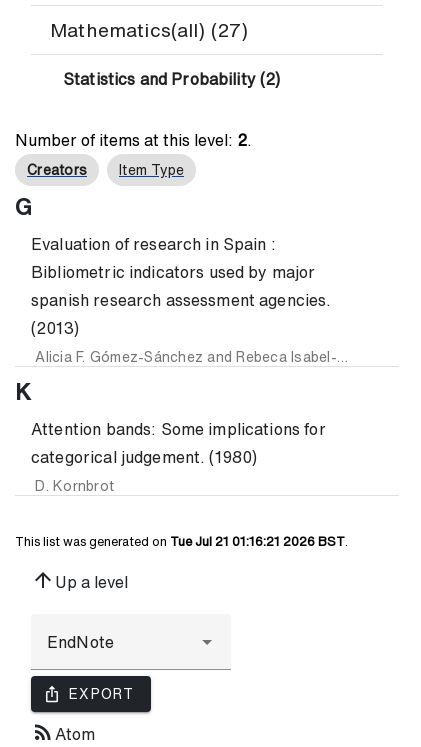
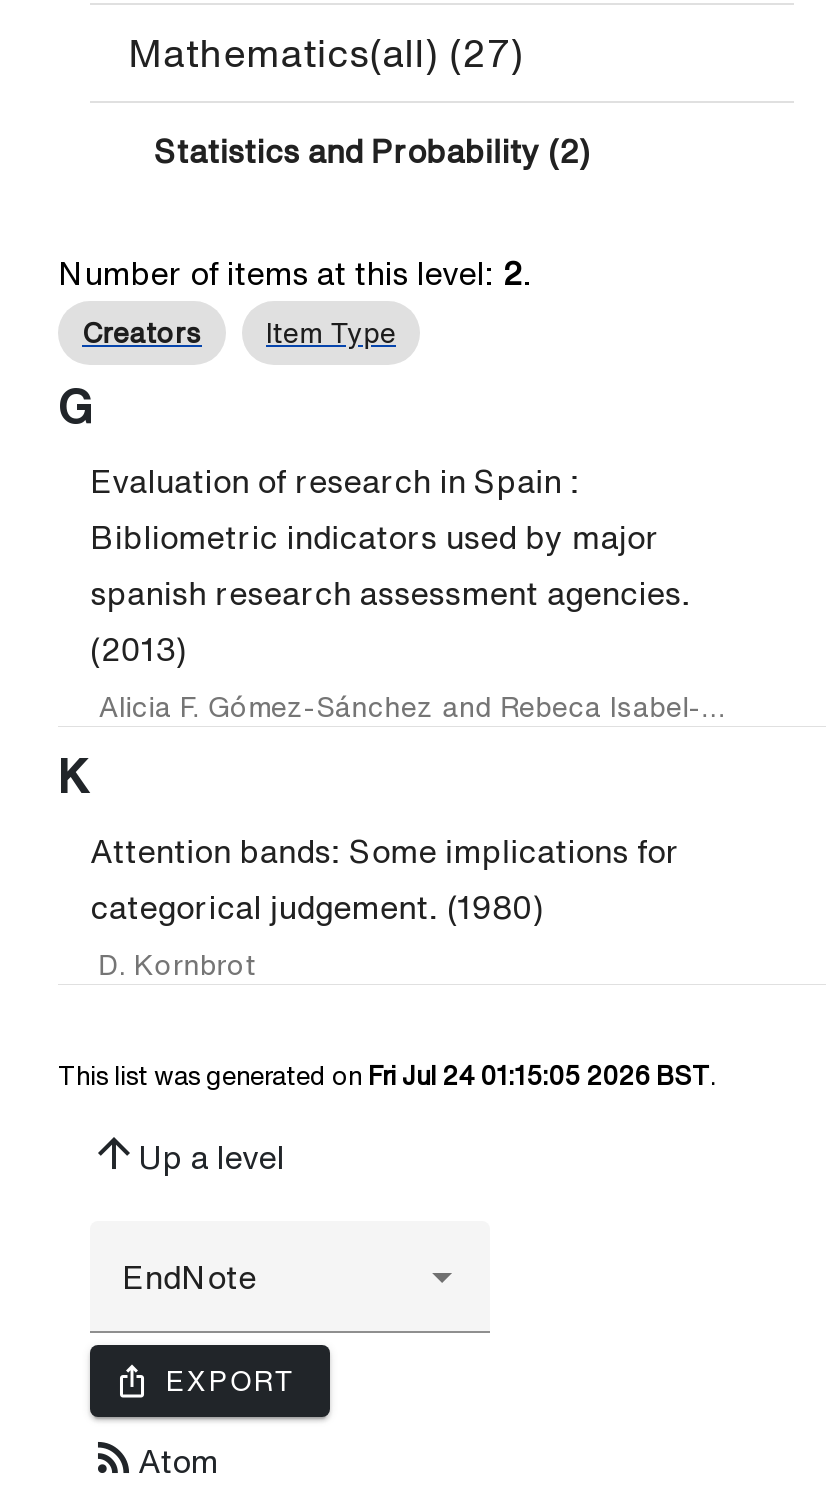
- This list was generated on Tue Jul 21 01:16:21 2026 BST.
+ This list was generated on Fri Jul 24 01:15:05 2026 BST.
